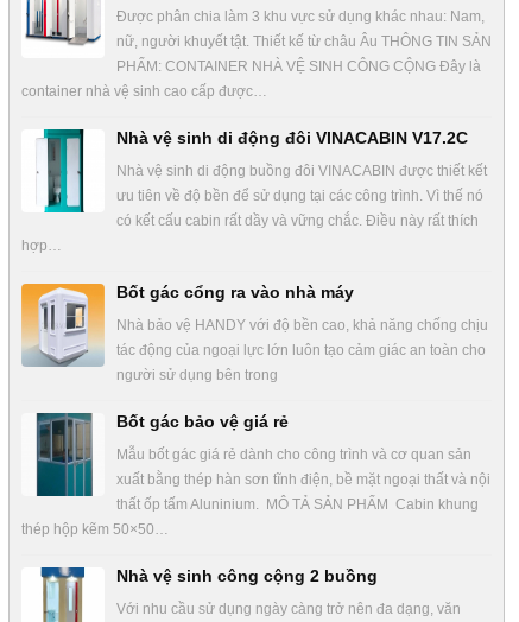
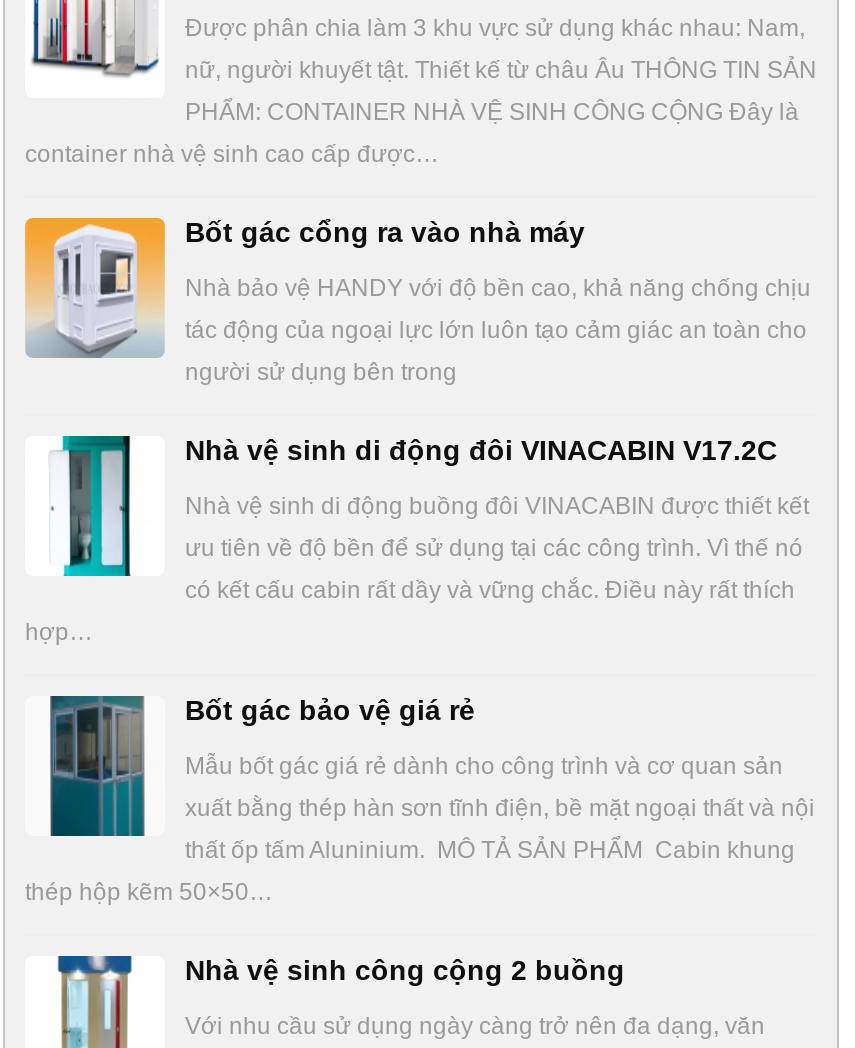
moved down: [image] | Nhà vệ sinh di động đôi VINACABIN V17.2C | Nhà vệ sinh di động buồng đôi VINACABIN được thiết kết | ưu tiên về độ bền để sử dụng tại các công trình. Vì thế nó | có kết cấu cabin rất dầy và vững chắc. Điều này rất thích | hợp…

moved up: [image] | Bốt gác cổng ra vào nhà máy | Nhà bảo vệ HANDY với độ bền cao, khả năng chống chịu | tác động của ngoại lực lớn luôn tạo cảm giác an toàn cho | người sử dụng bên trong
